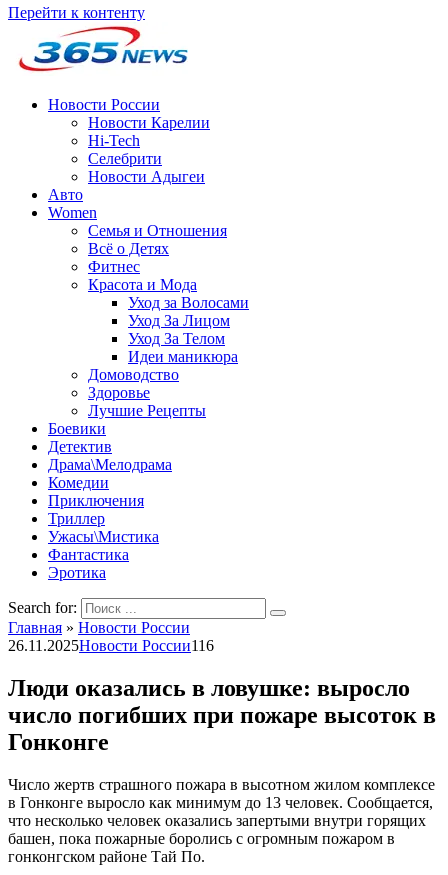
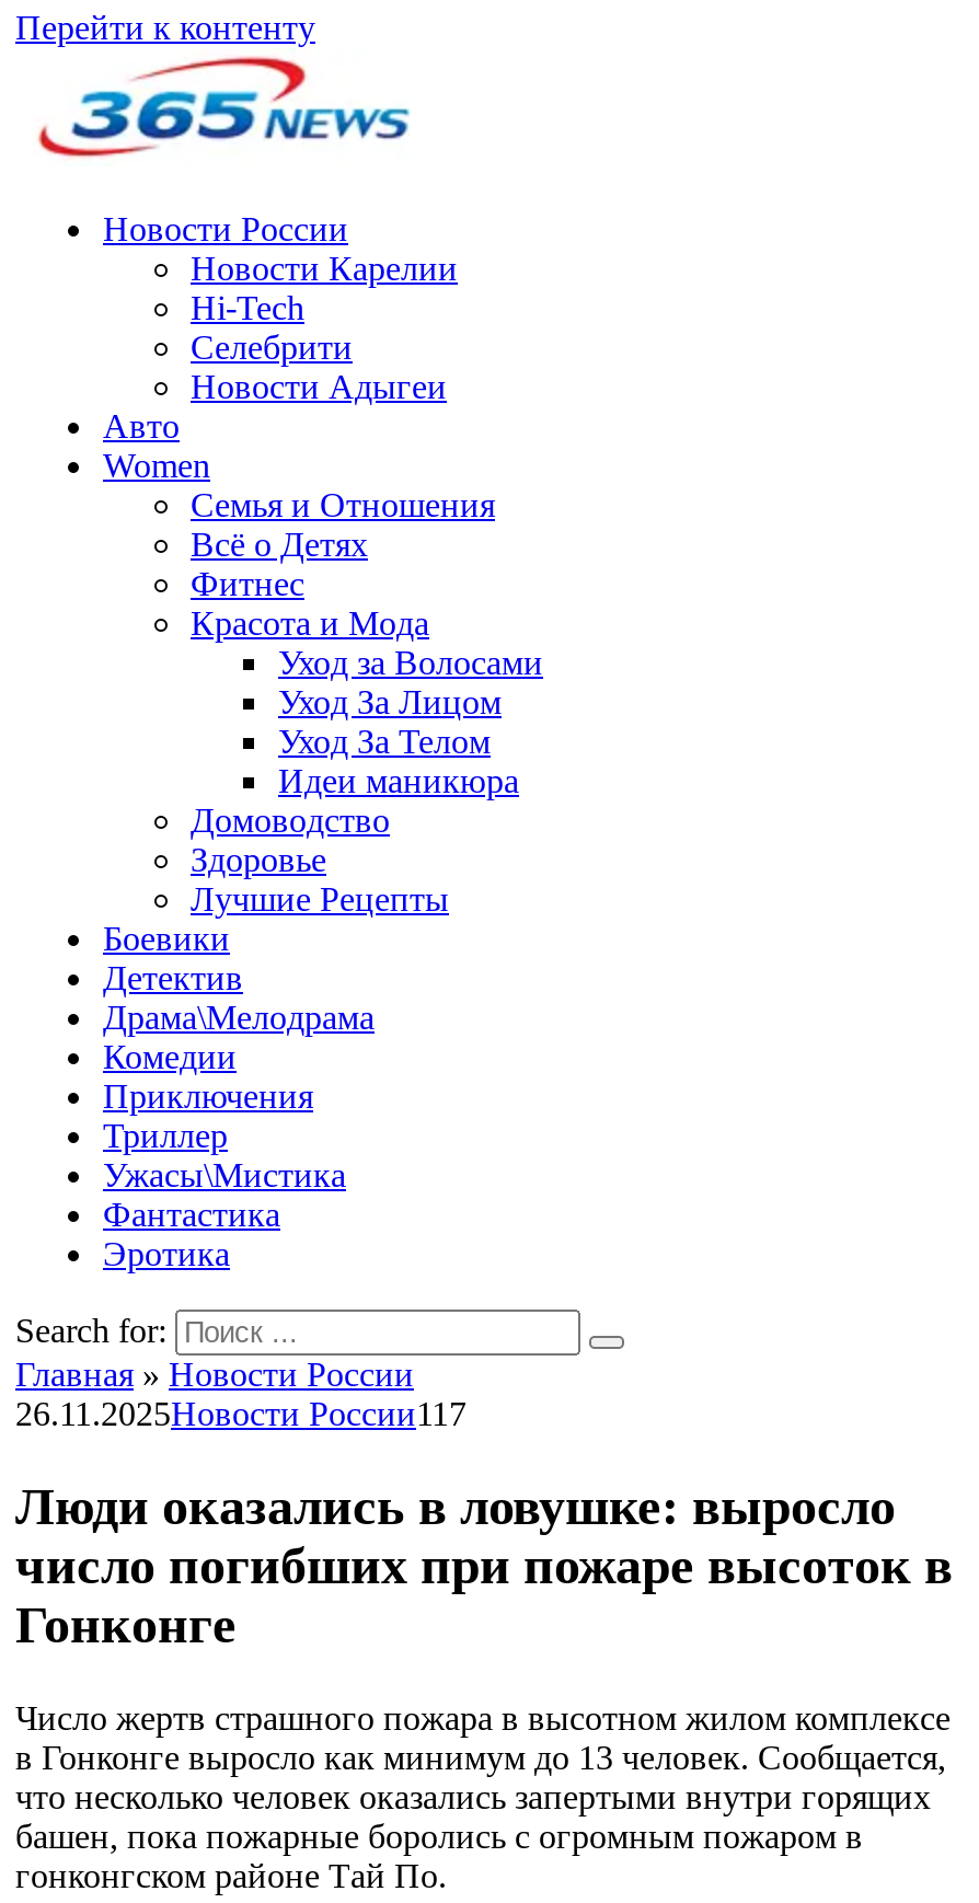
- 26.11.2025Новости России116
+ 26.11.2025Новости России117
